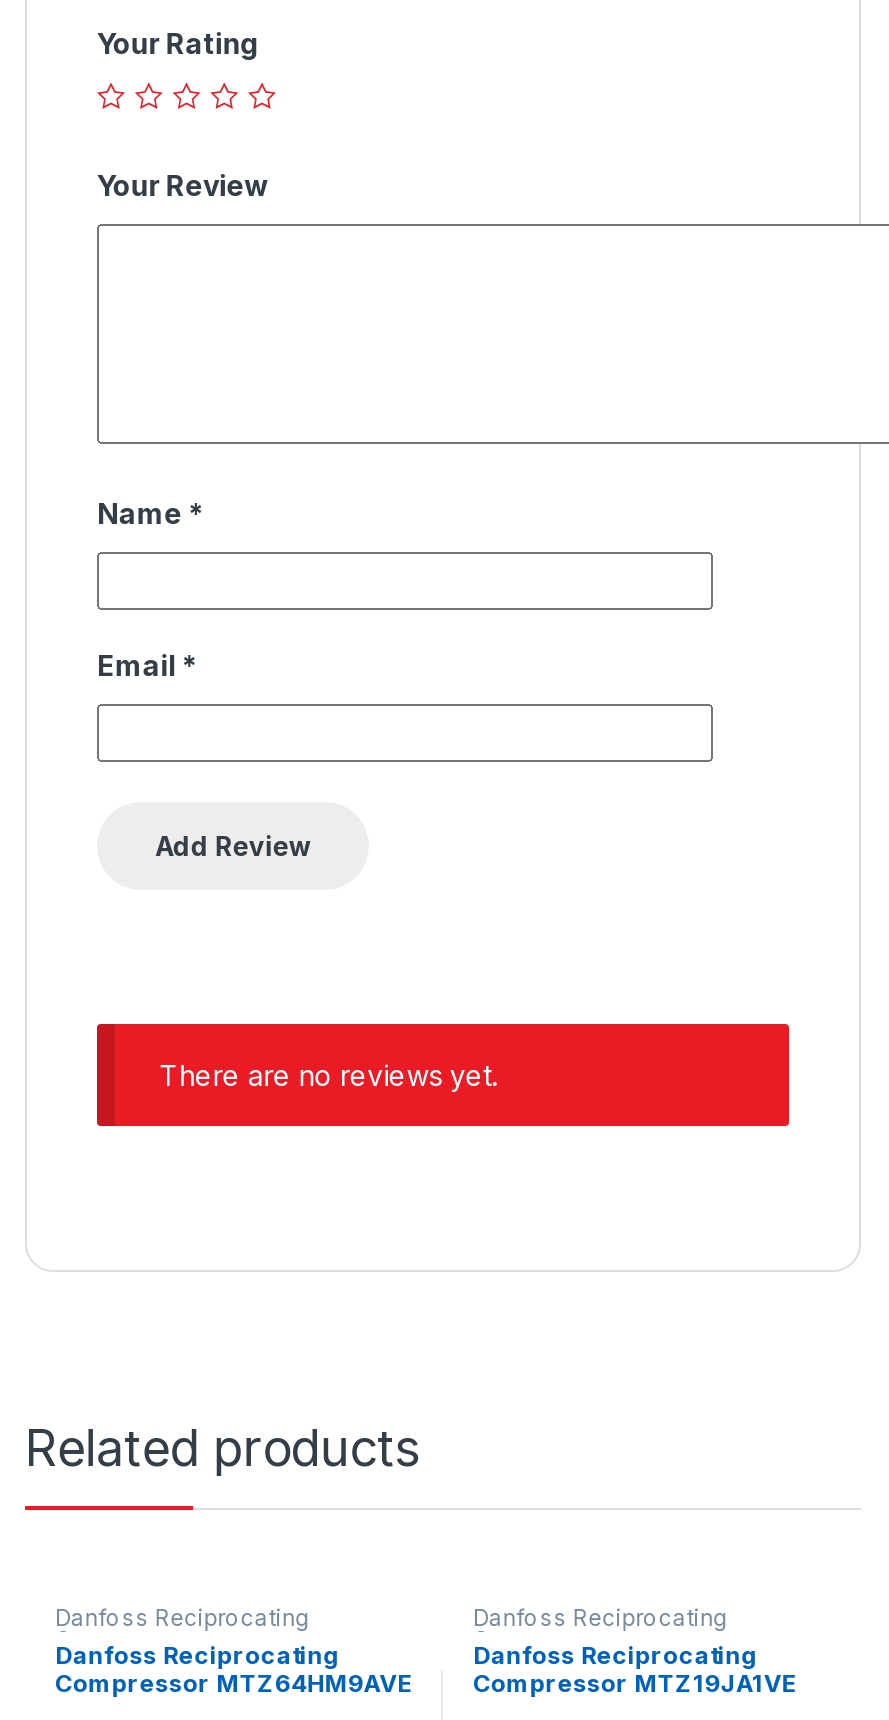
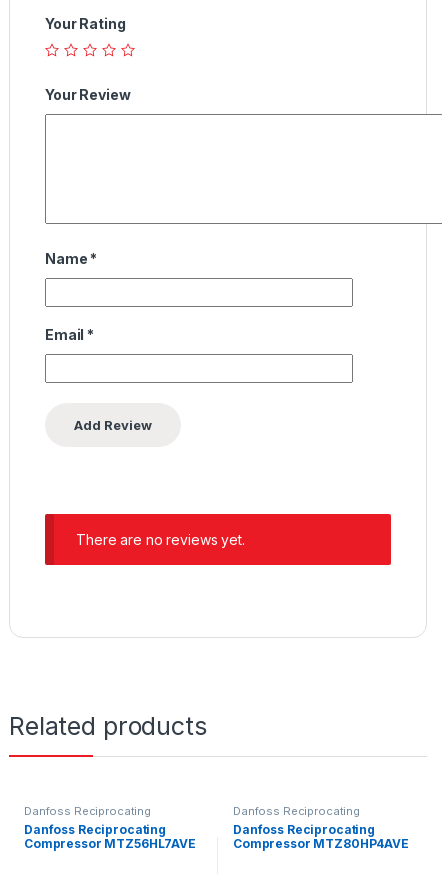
- Compressor MTZ64HM9AVE
+ Compressor MTZ56HL7AVE

- Compressor MTZ19JA1VE
+ Compressor MTZ80HP4AVE
